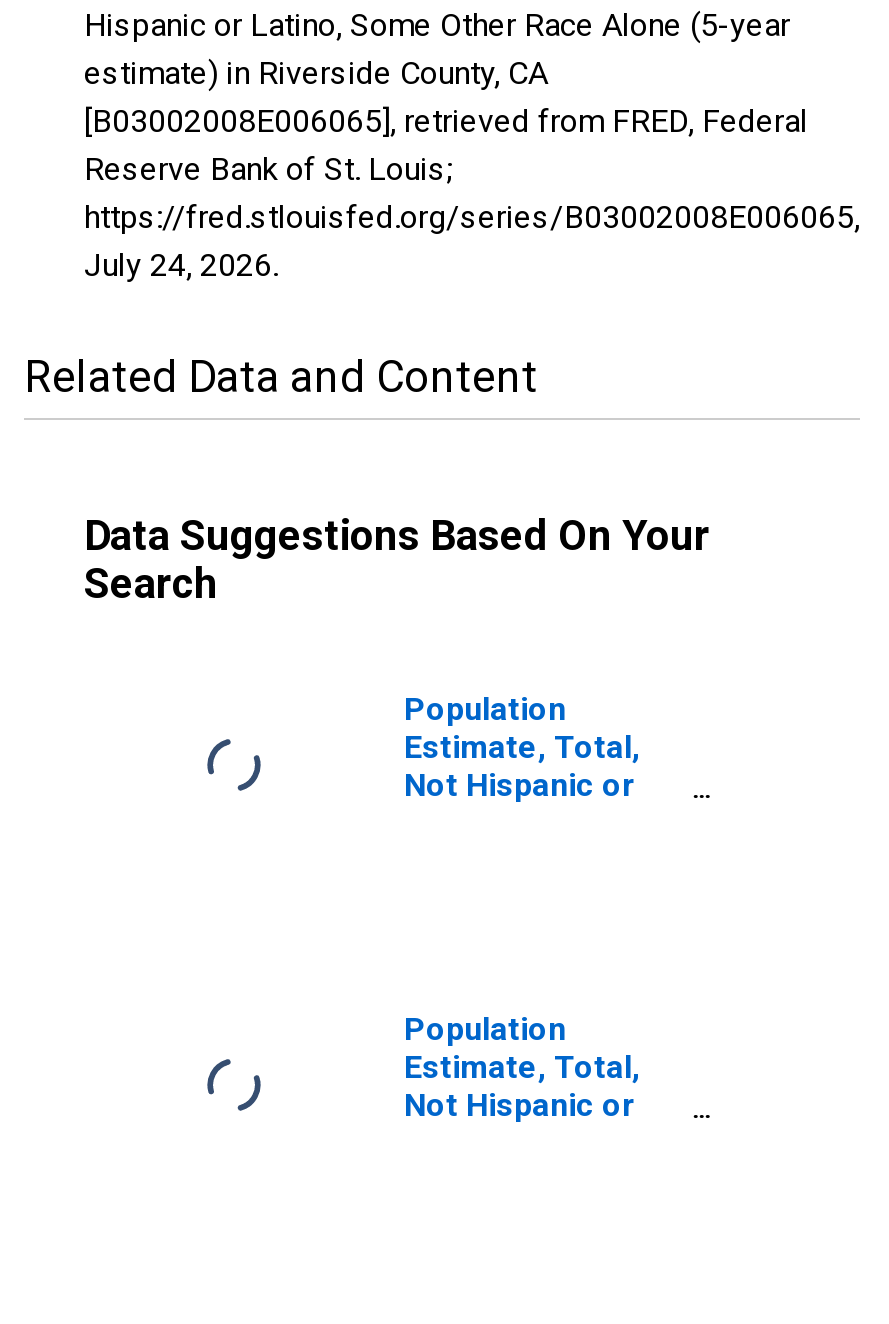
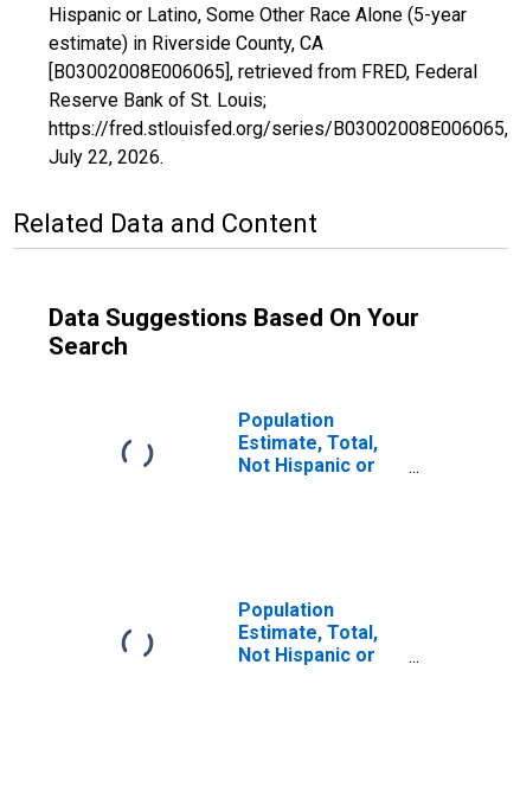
- July 24, 2026.
+ July 22, 2026.
